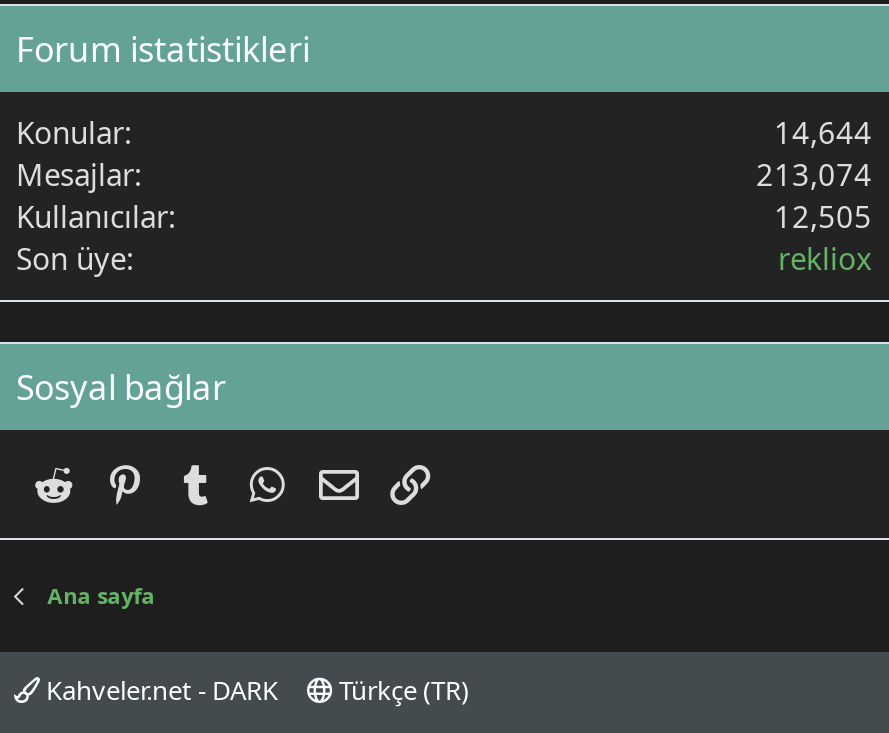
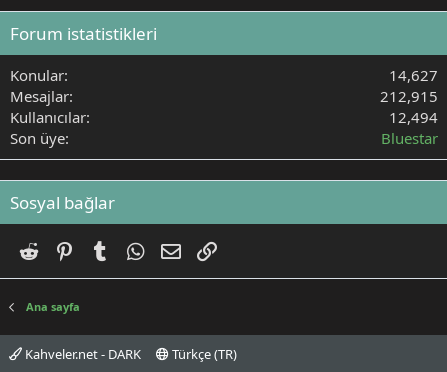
- 14,644
+ 14,627

- 213,074
+ 212,915

- 12,505
+ 12,494

- rekliox
+ Bluestar
